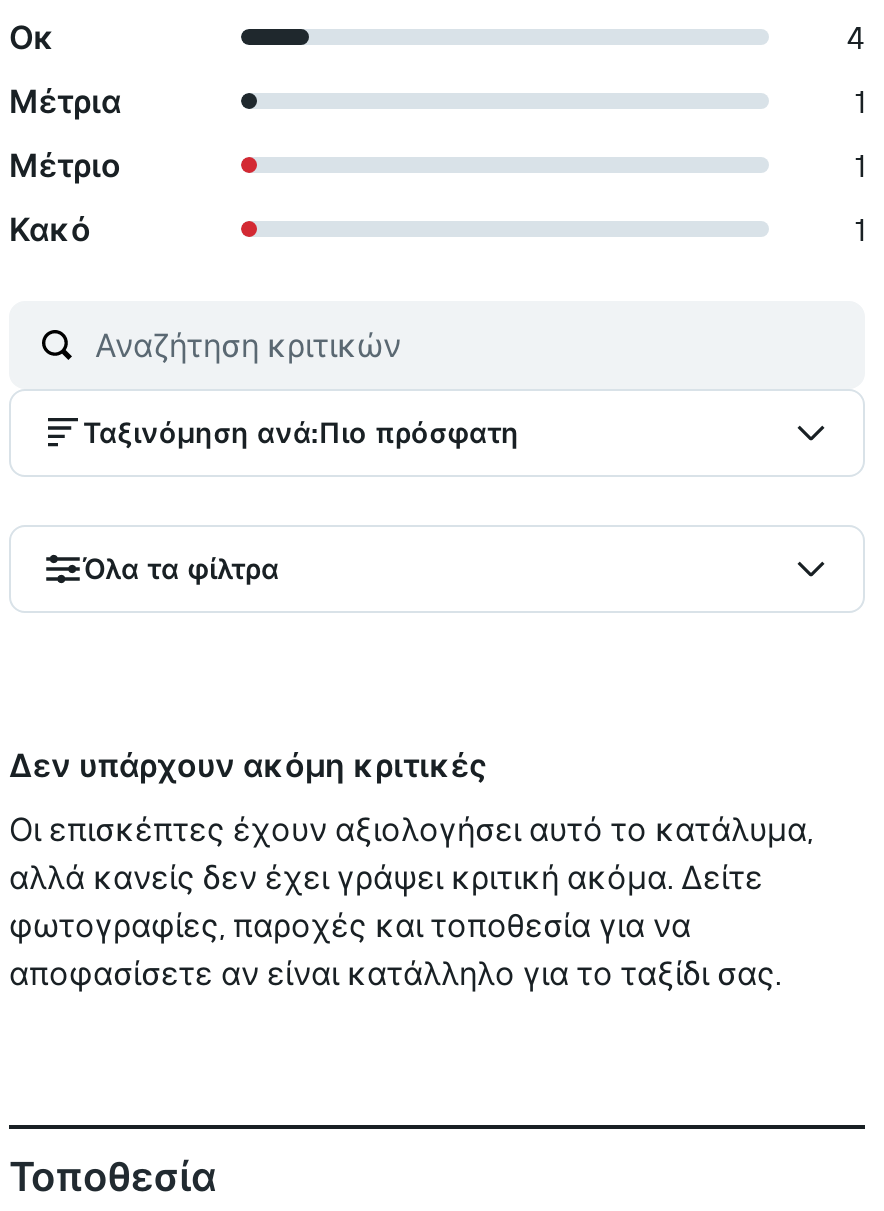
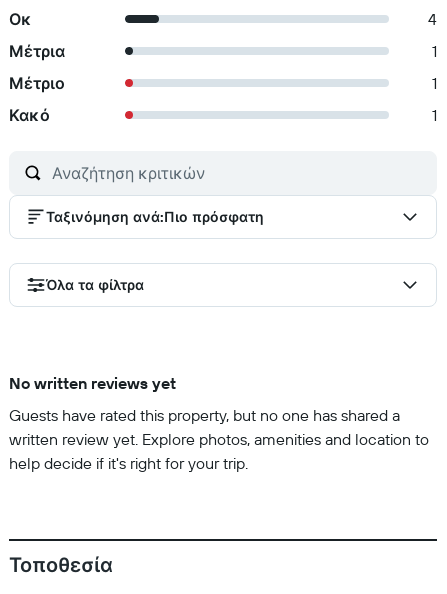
- Δεν υπάρχουν ακόμη κριτικές
+ No written reviews yet

- Οι επισκέπτες έχουν αξιολογήσει αυτό το κατάλυμα,
- αλλά κανείς δεν έχει γράψει κριτική ακόμα. Δείτε
- φωτογραφίες, παροχές και τοποθεσία για να
- αποφασίσετε αν είναι κατάλληλο για το ταξίδι σας.
+ Guests have rated this property, but no one has shared a
+ written review yet. Explore photos, amenities and location to
+ help decide if it's right for your trip.
